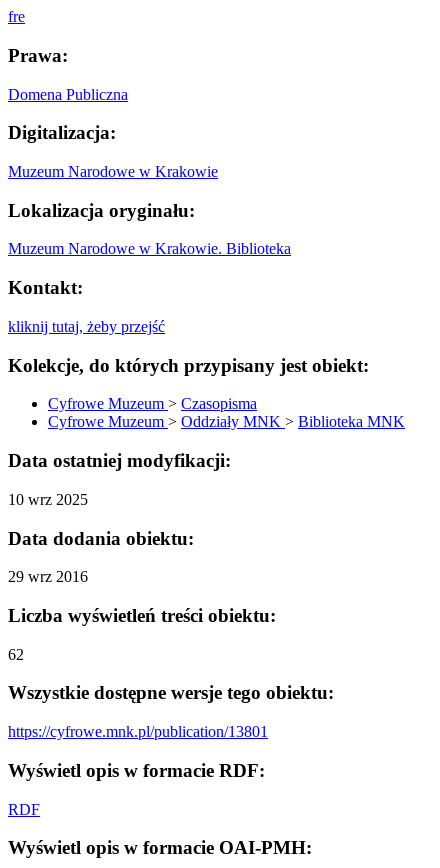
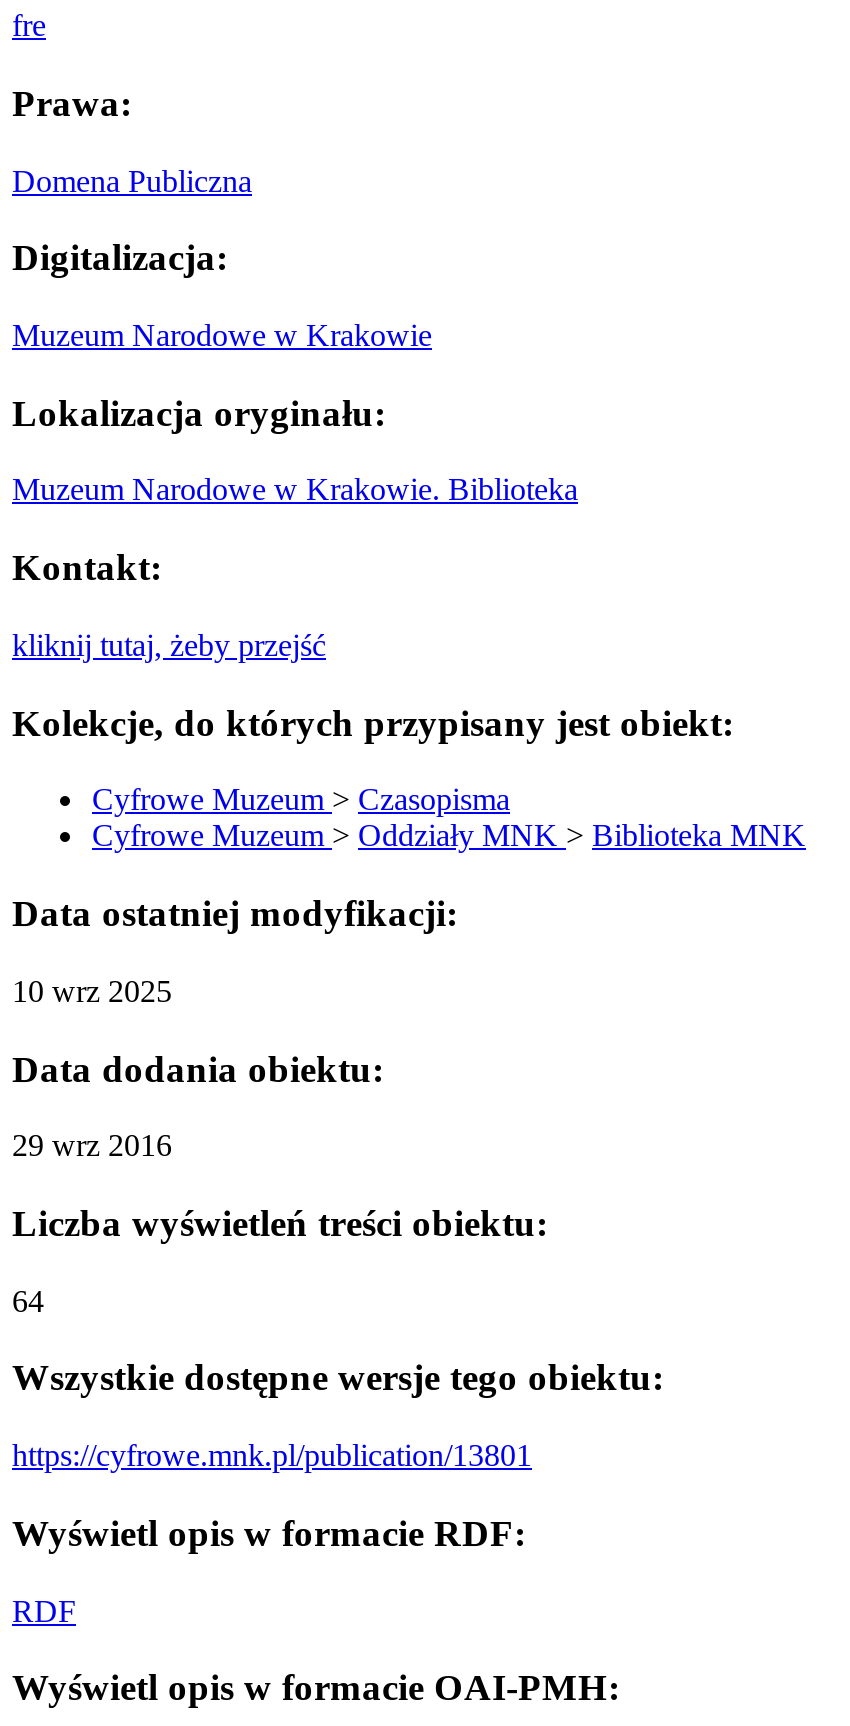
- 62
+ 64
